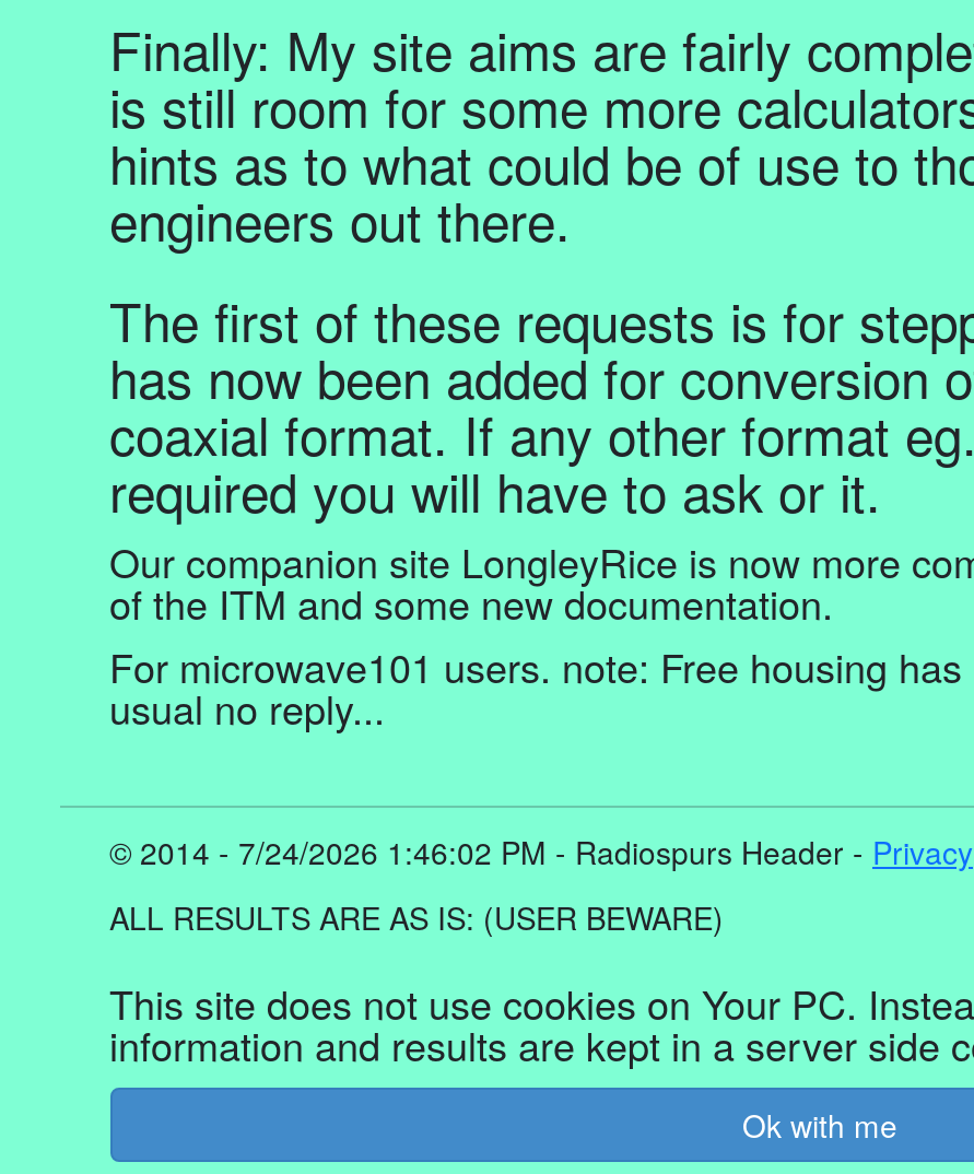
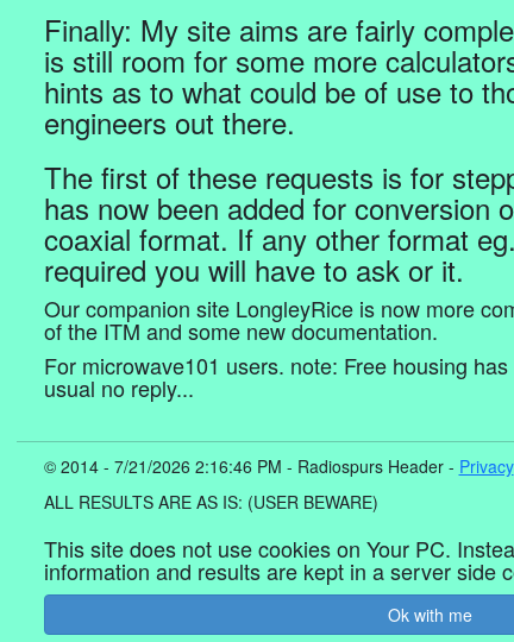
- © 2014 - 7/24/2026 1:46:02 PM - Radiospurs Header - Privacy
+ © 2014 - 7/21/2026 2:16:46 PM - Radiospurs Header - Privacy
